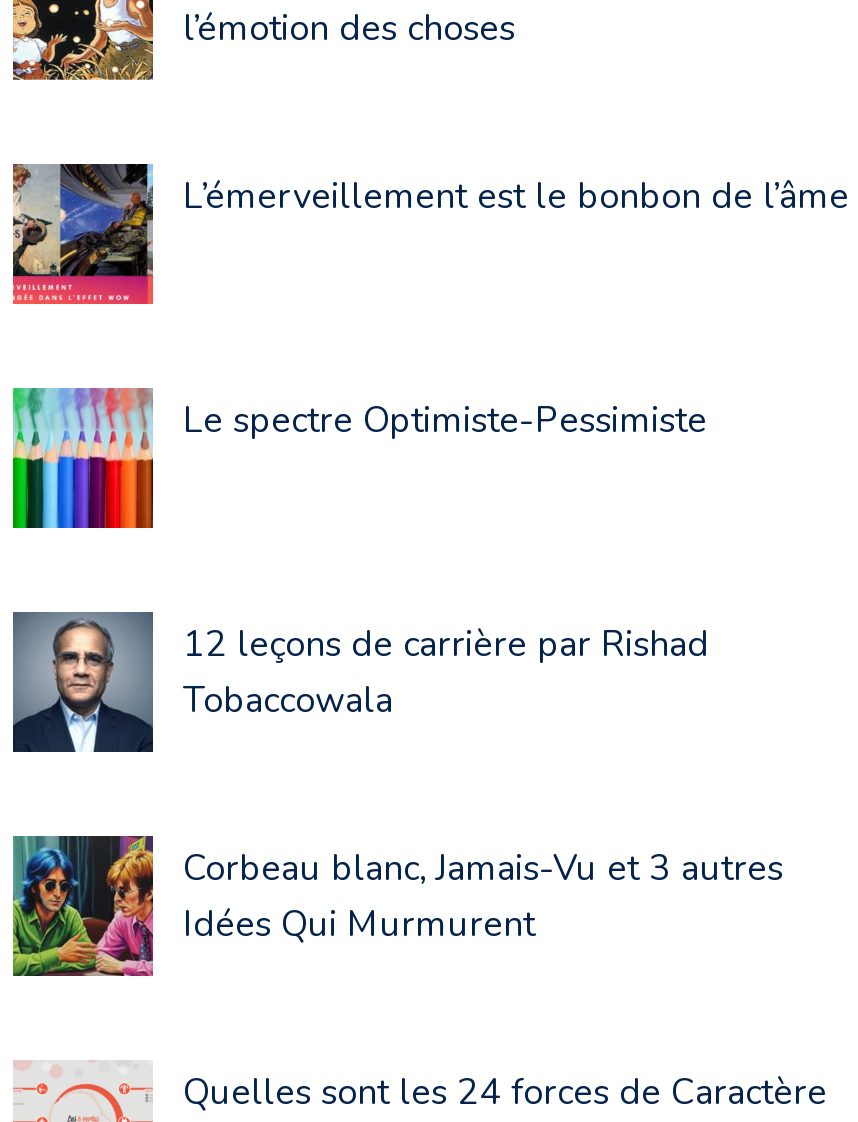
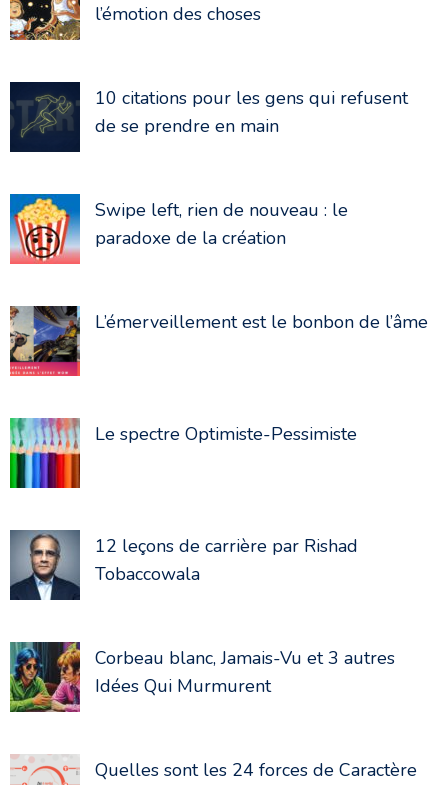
+ [image]
+ 10 citations pour les gens qui refusent
+ de se prendre en main
+ Swipe left, rien de nouveau : le
+ paradoxe de la création

+ [image]
